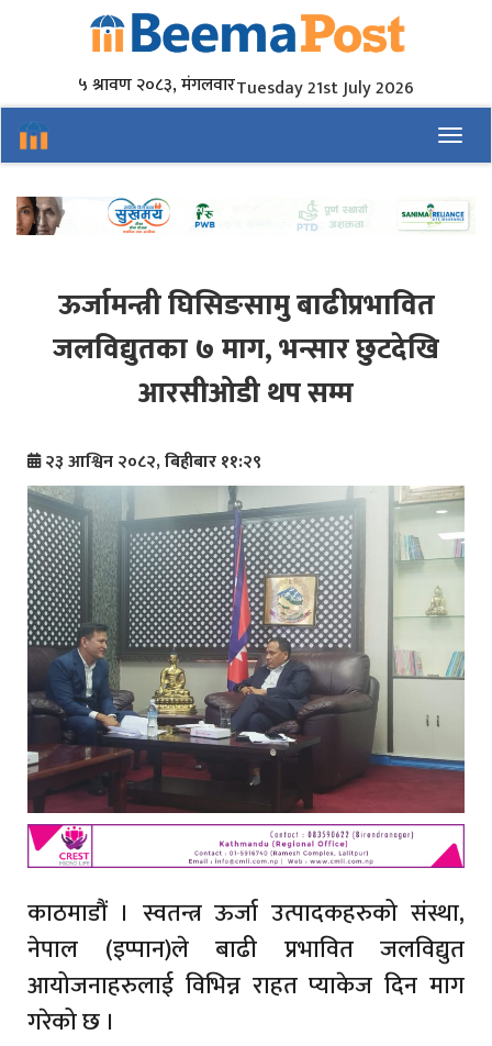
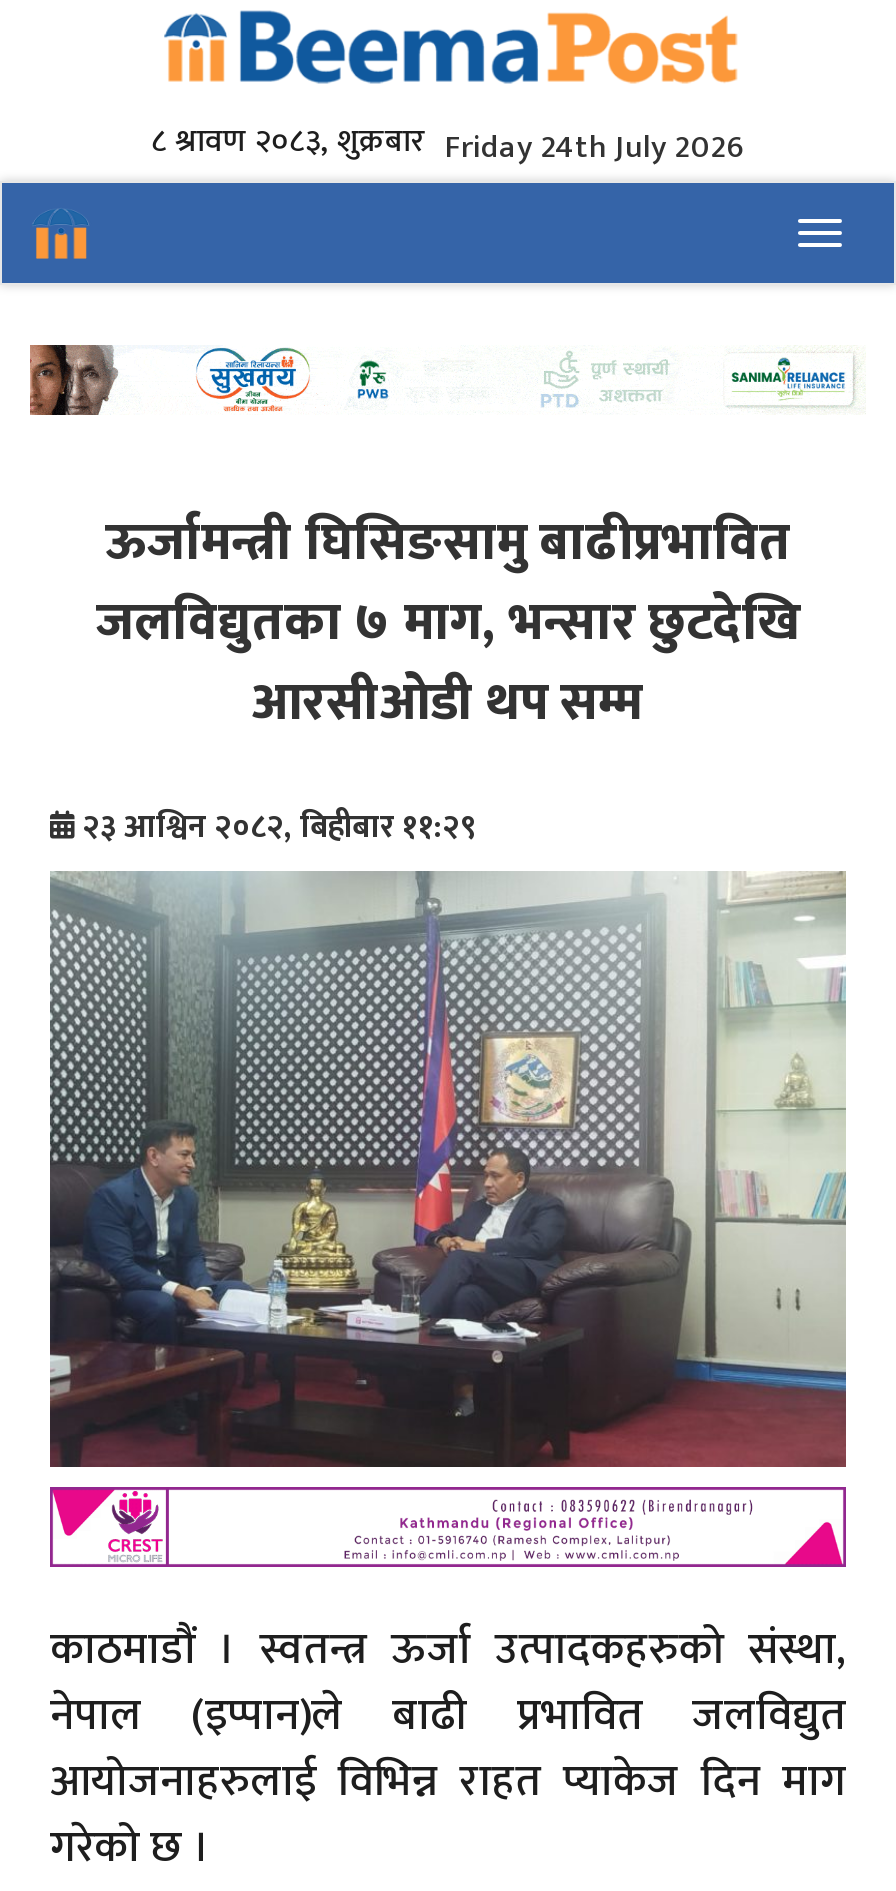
- ५ श्रावण २०८३, मंगलवार Tuesday 21st July 2026
+ ८ श्रावण २०८३, शुक्रबार Friday 24th July 2026
